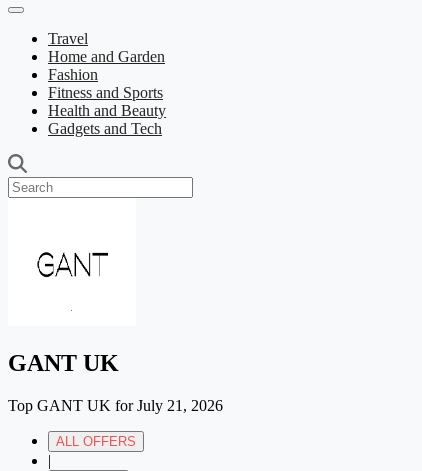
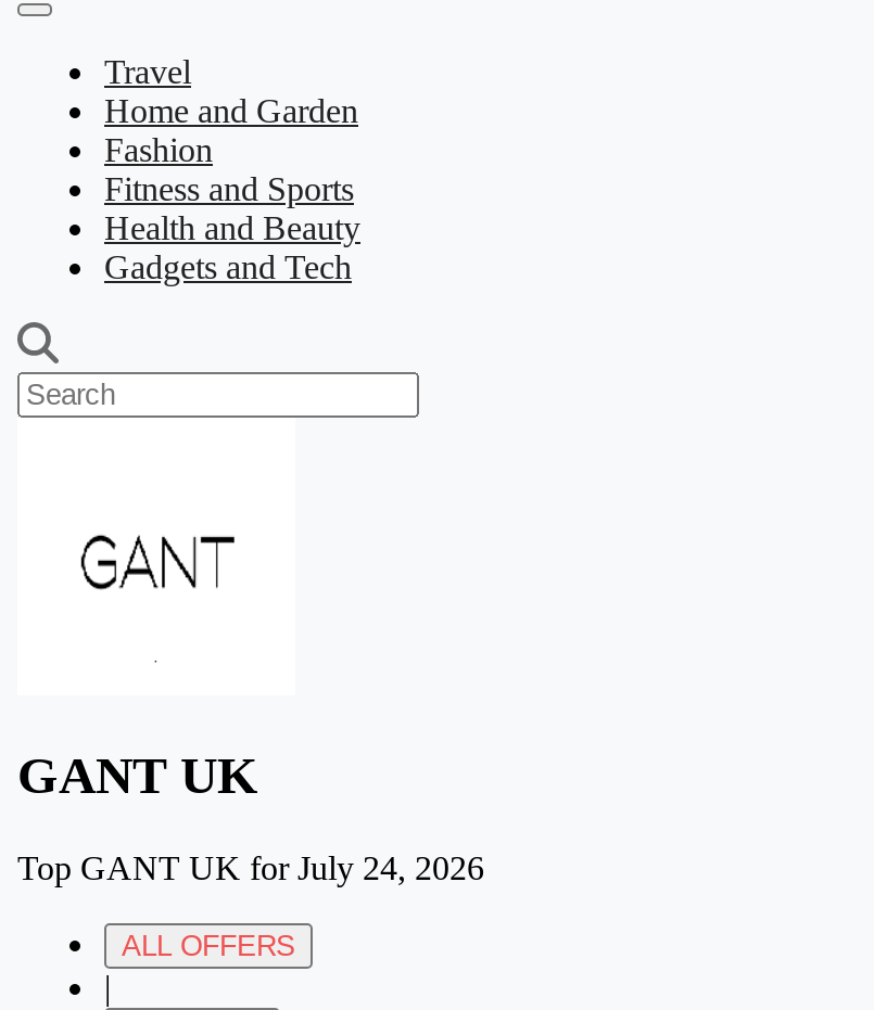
- Top GANT UK for July 21, 2026
+ Top GANT UK for July 24, 2026
